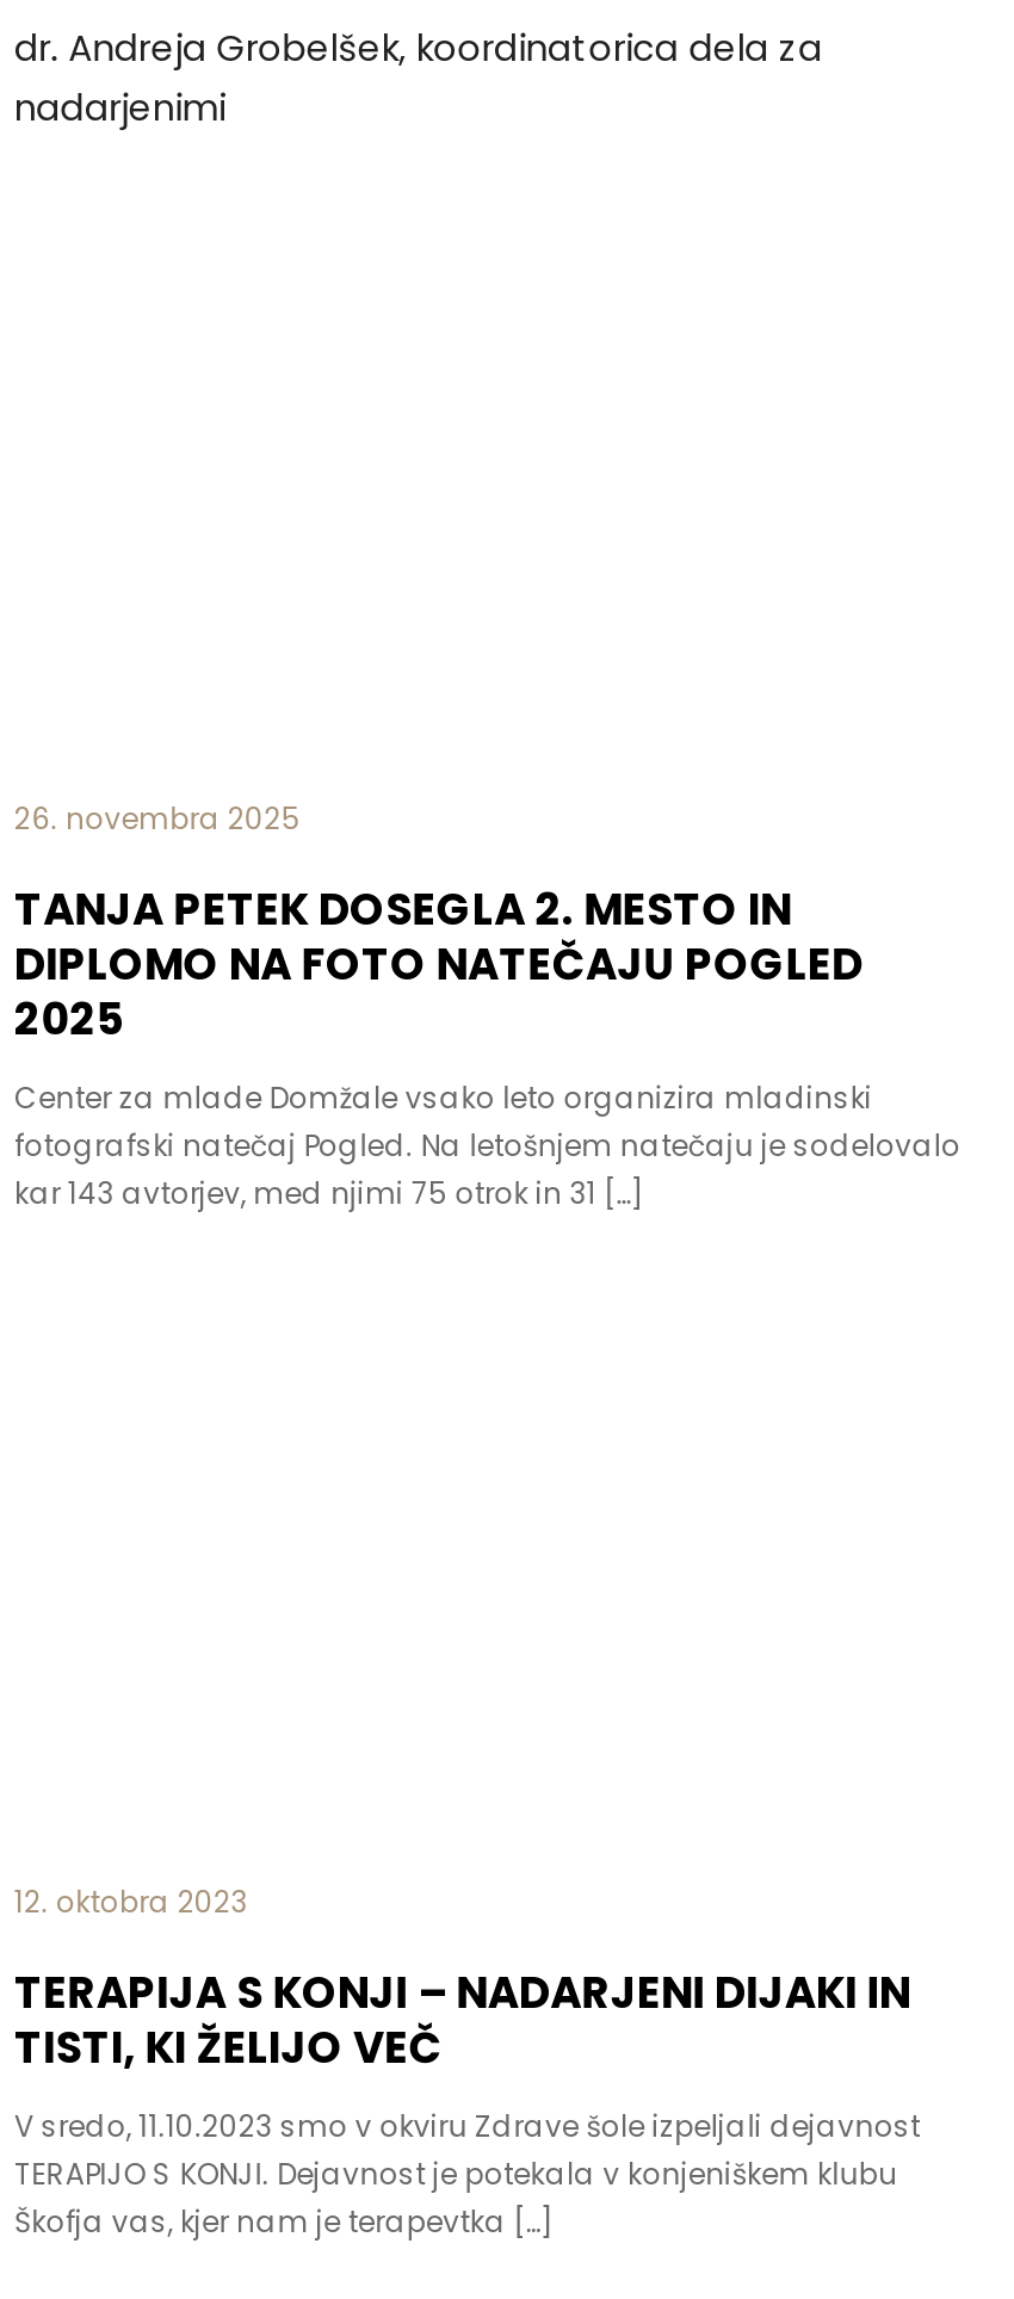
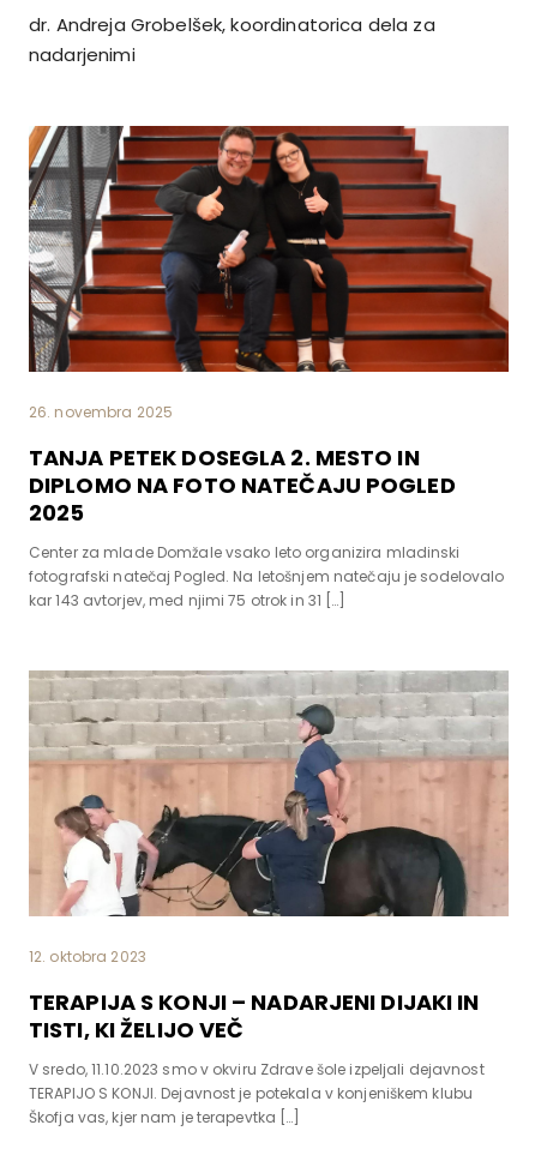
+ [image]

+ [image]
